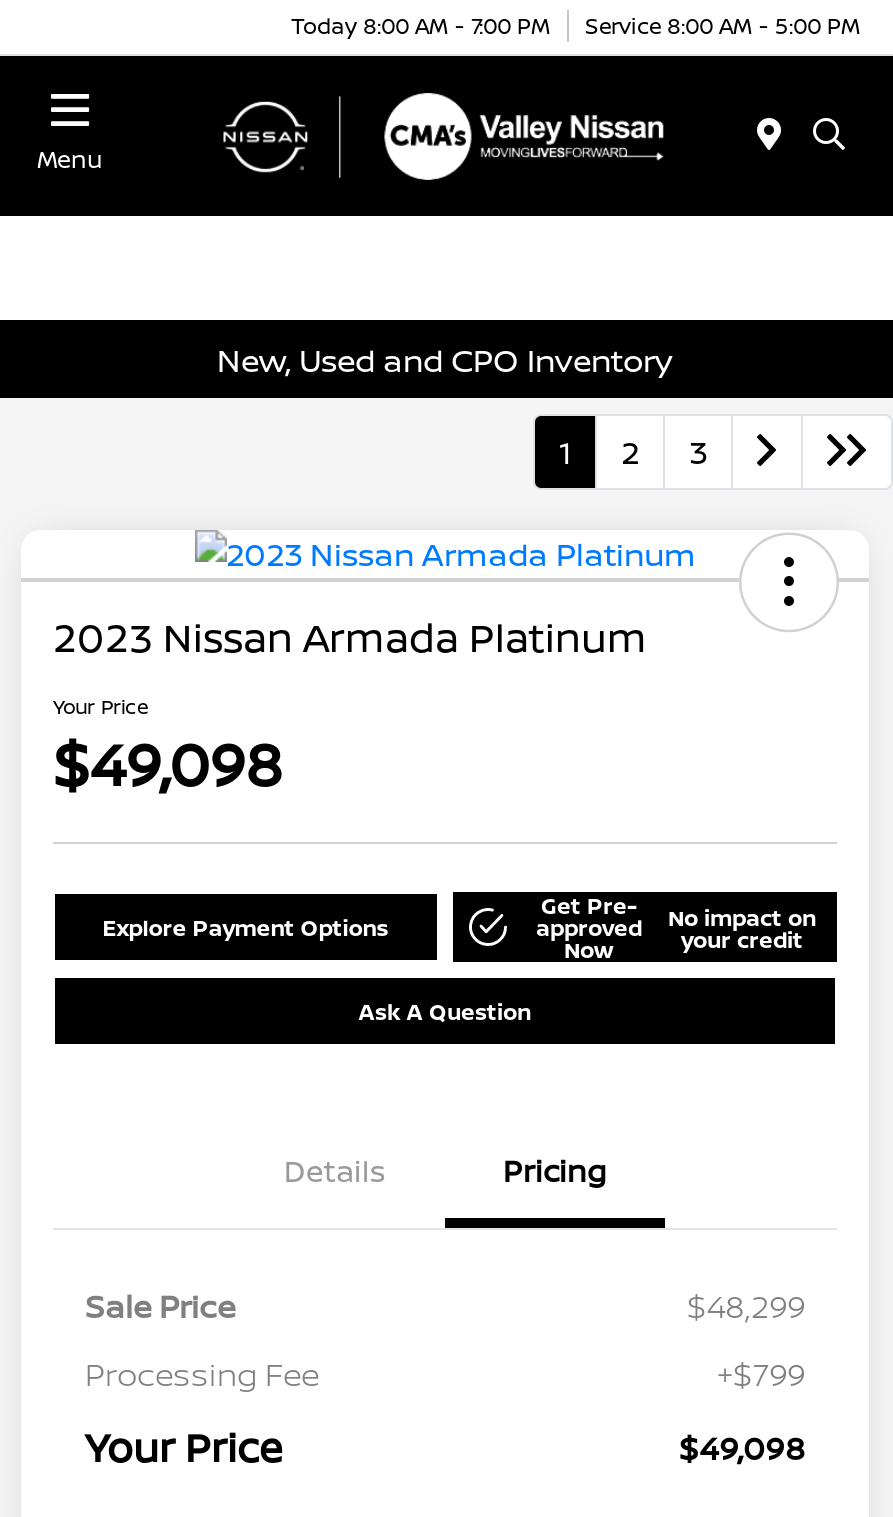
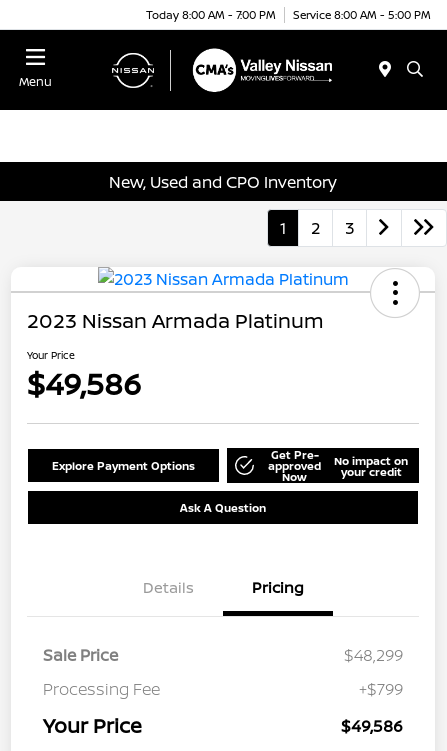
- $49,098
+ $49,586

- $49,098
+ $49,586
